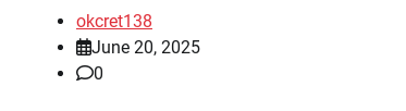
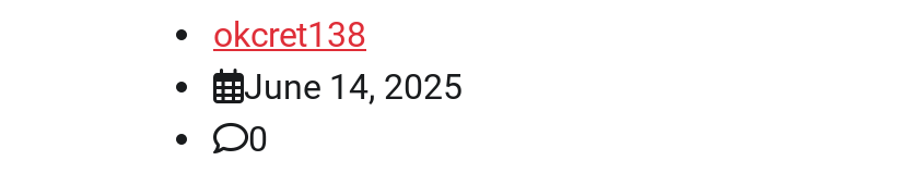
- June 20, 2025
+ June 14, 2025
